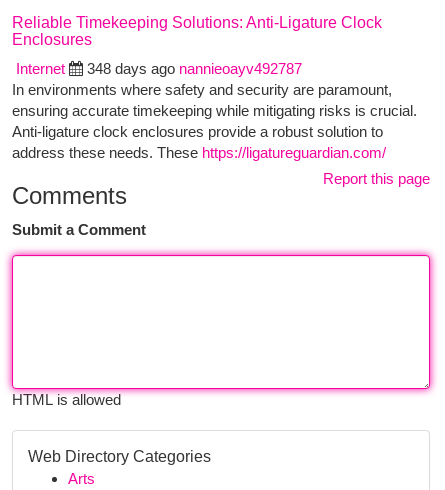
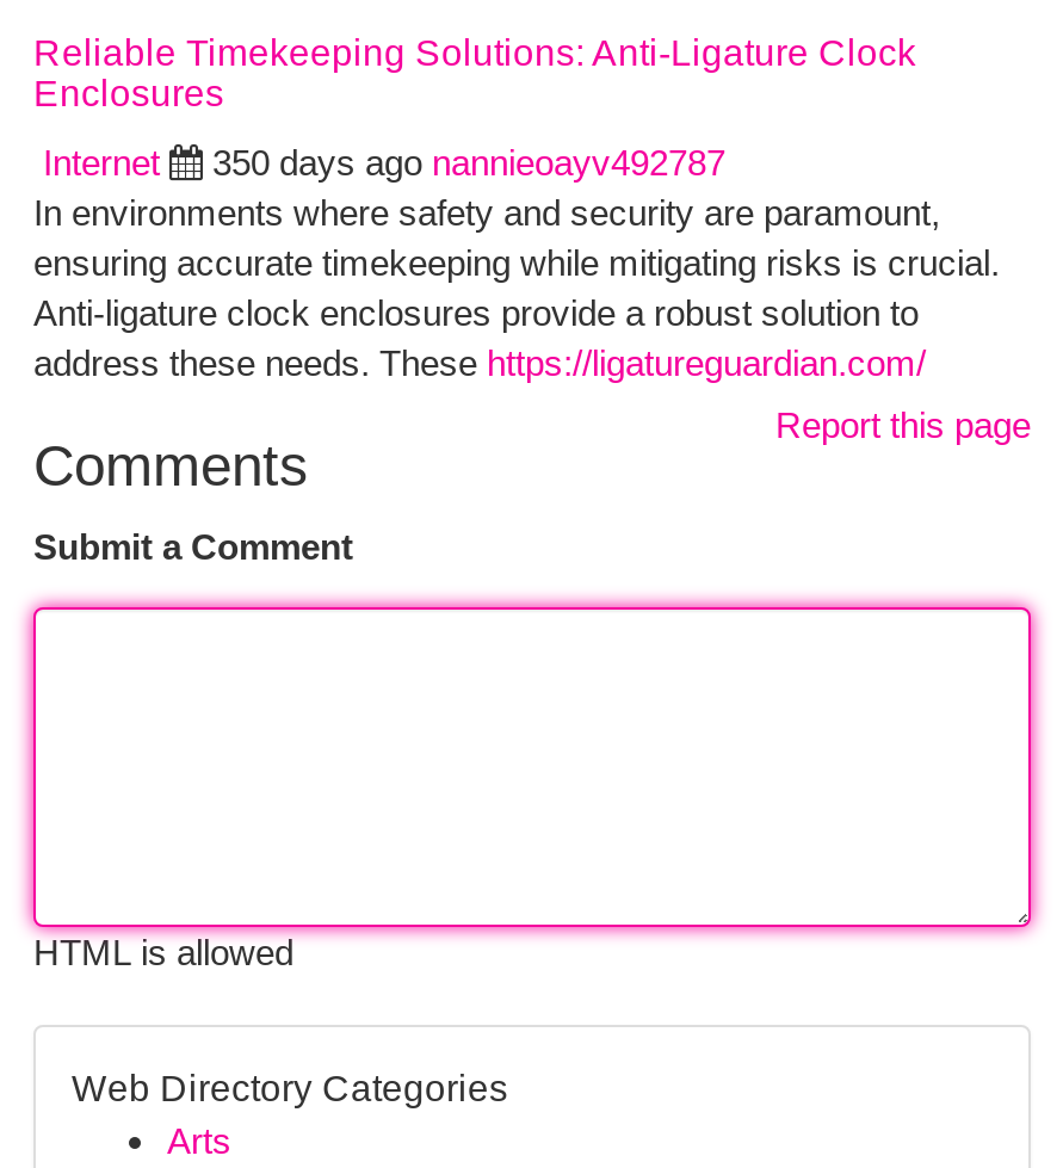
- 348 days ago nannieoayv492787
+ 350 days ago nannieoayv492787
